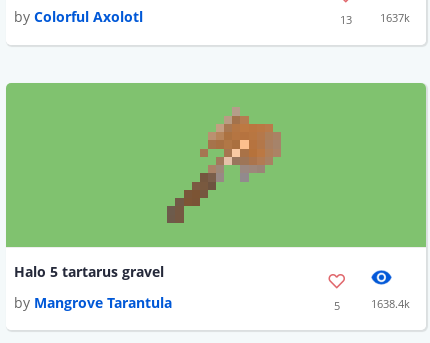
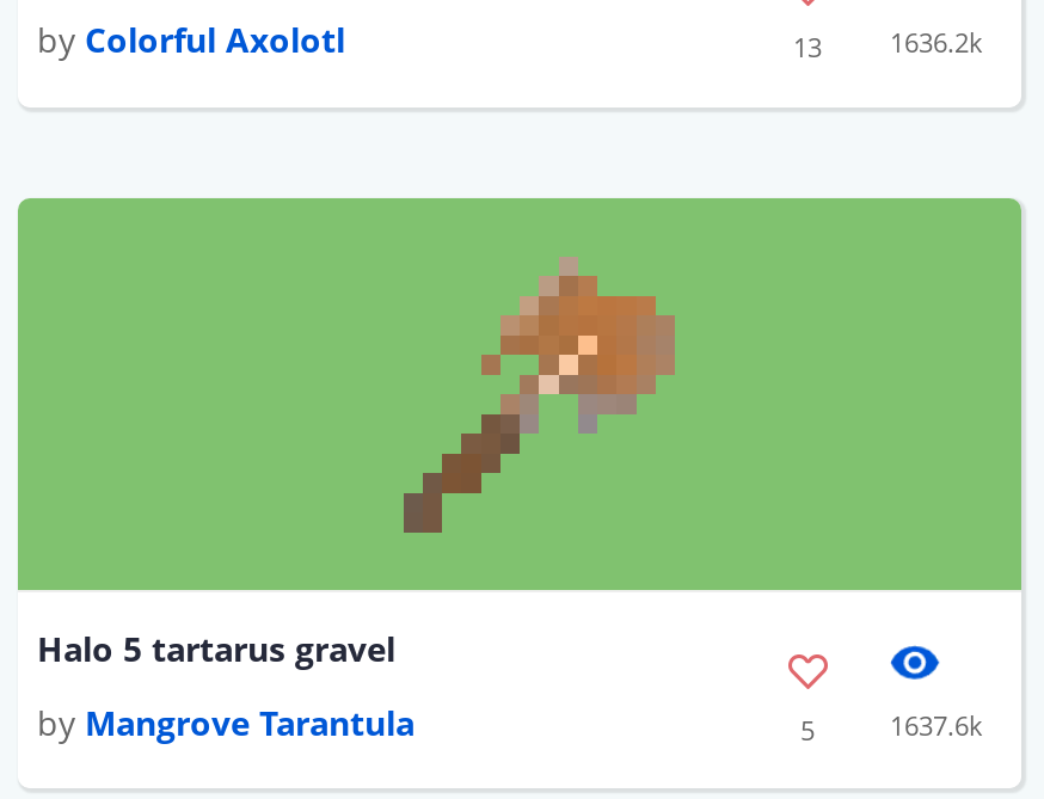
- 13 1637k
+ 13 1636.2k

- 1638.4k
+ 1637.6k
